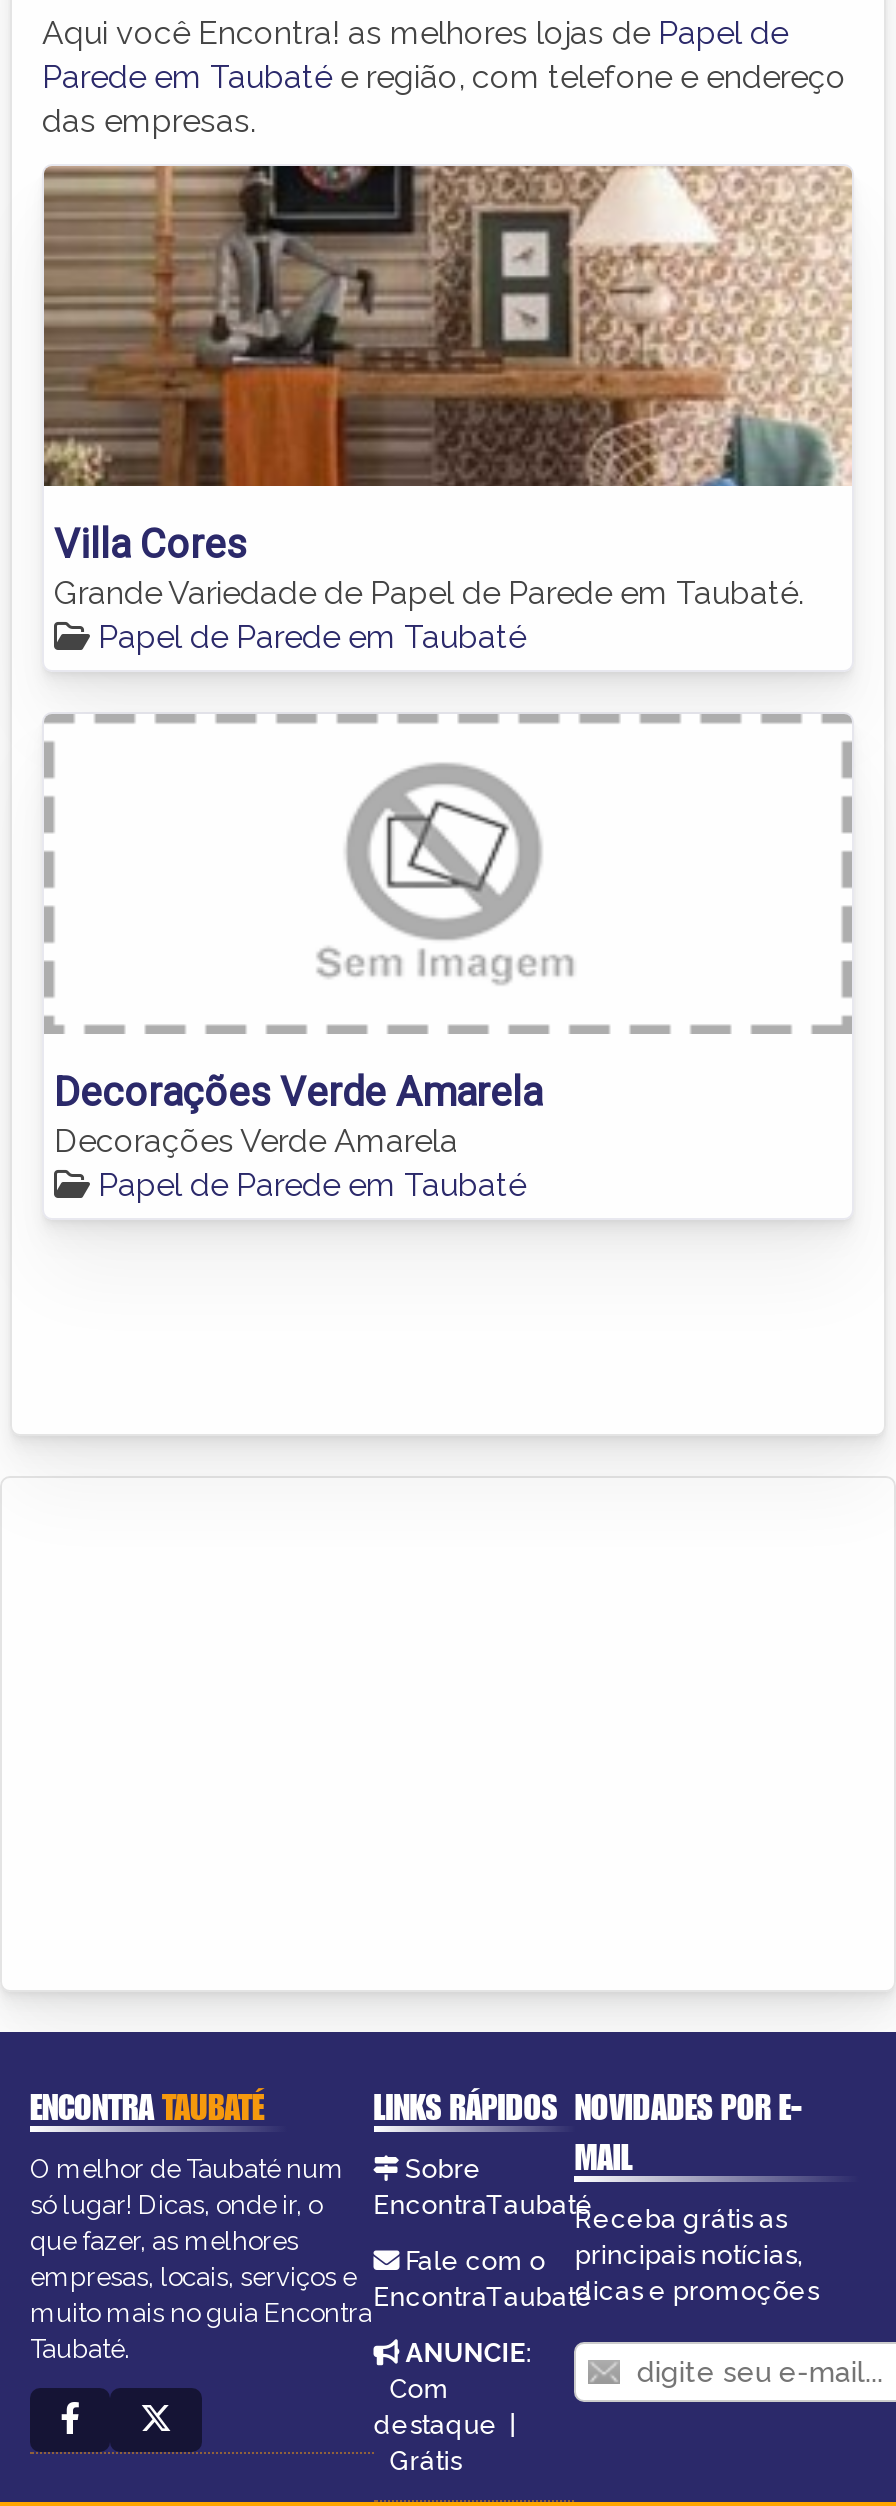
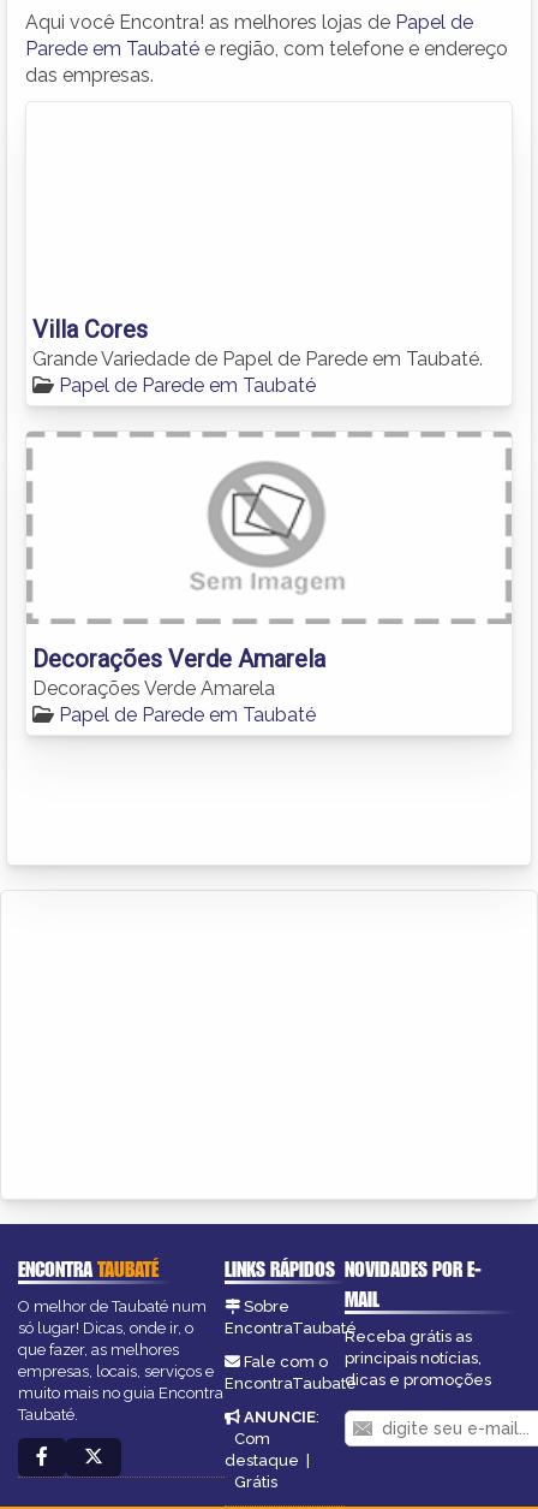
- [image]
